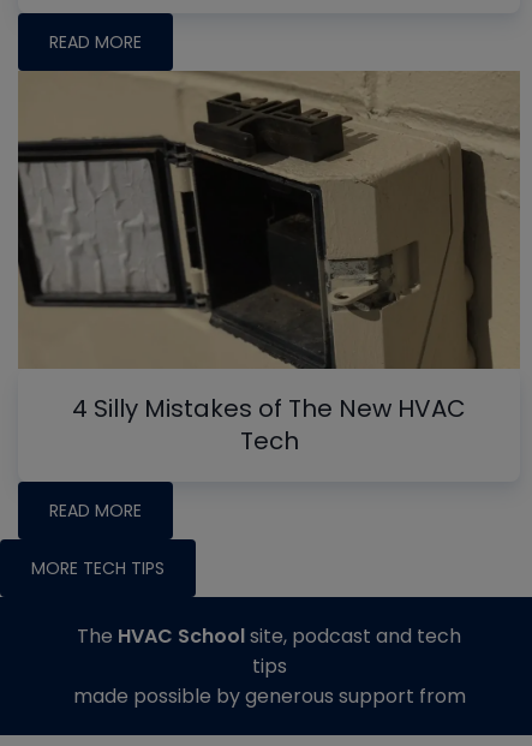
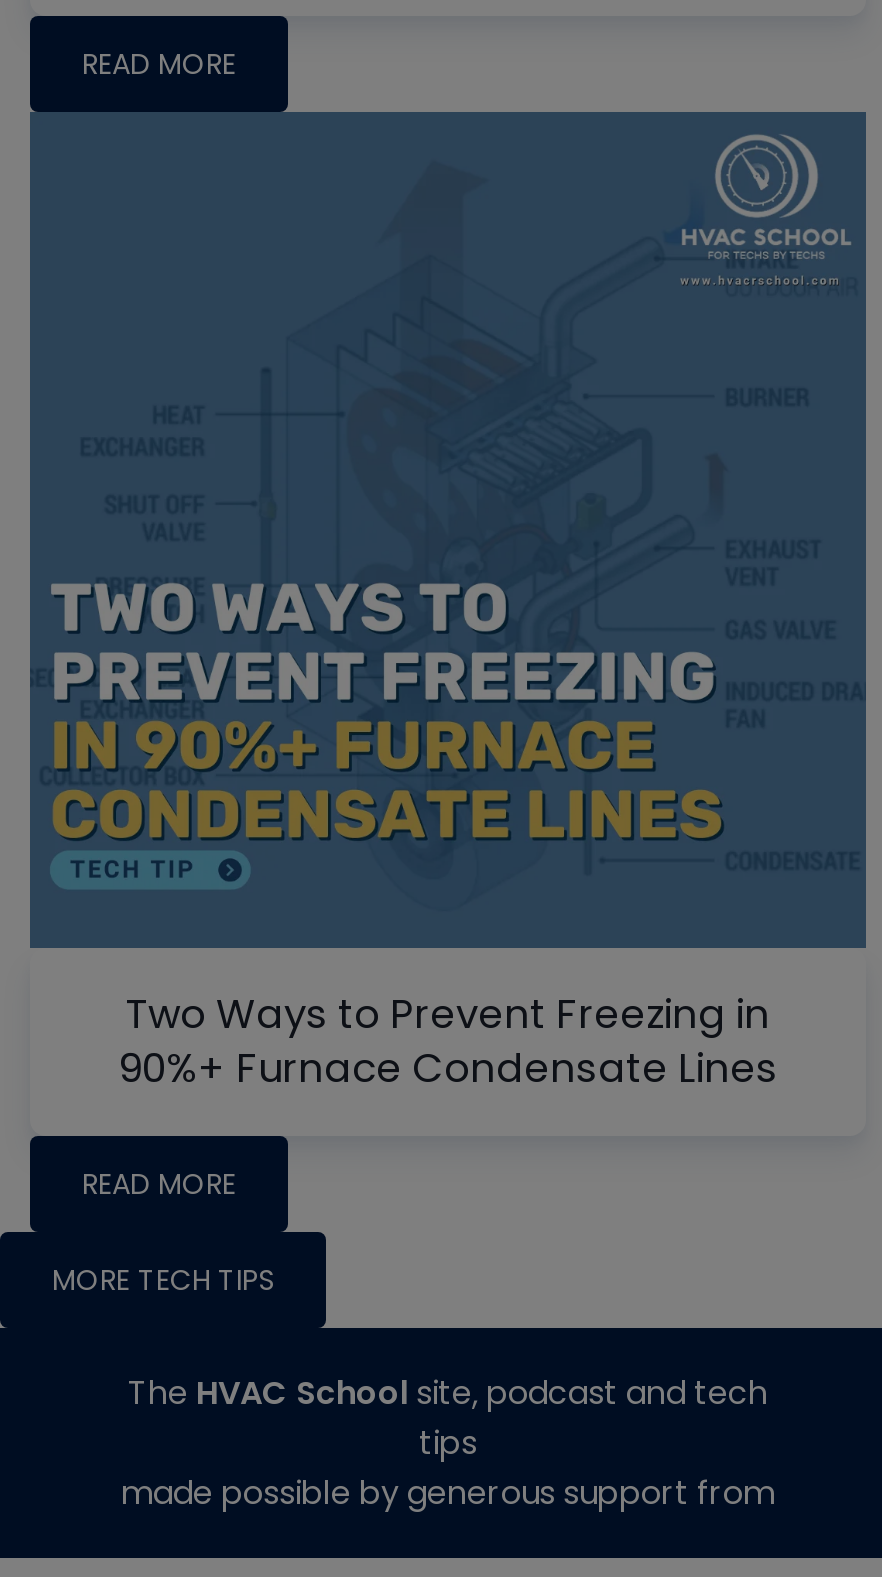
- [image]
- 4 Silly Mistakes of The New HVAC
- Tech
+ [image]
+ Two Ways to Prevent Freezing in
+ 90%+ Furnace Condensate Lines
